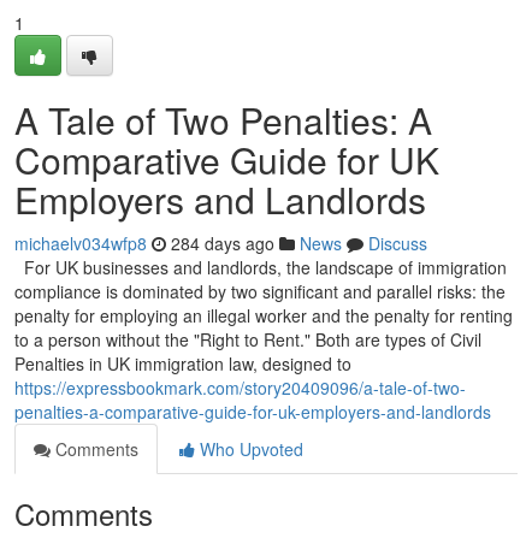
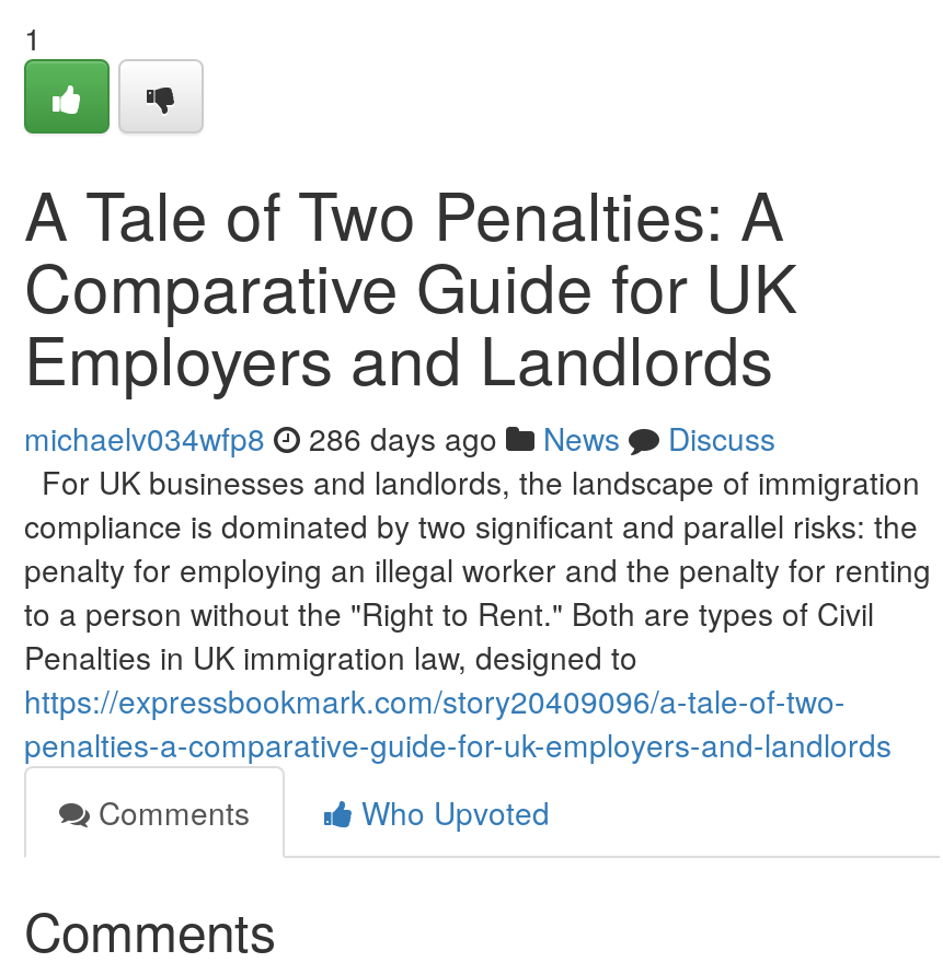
- michaelv034wfp8 284 days ago News Discuss
+ michaelv034wfp8 286 days ago News Discuss
